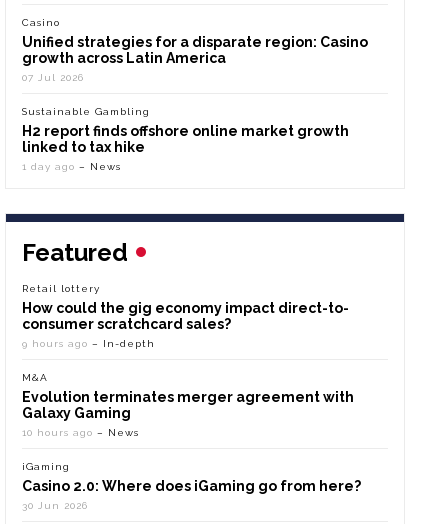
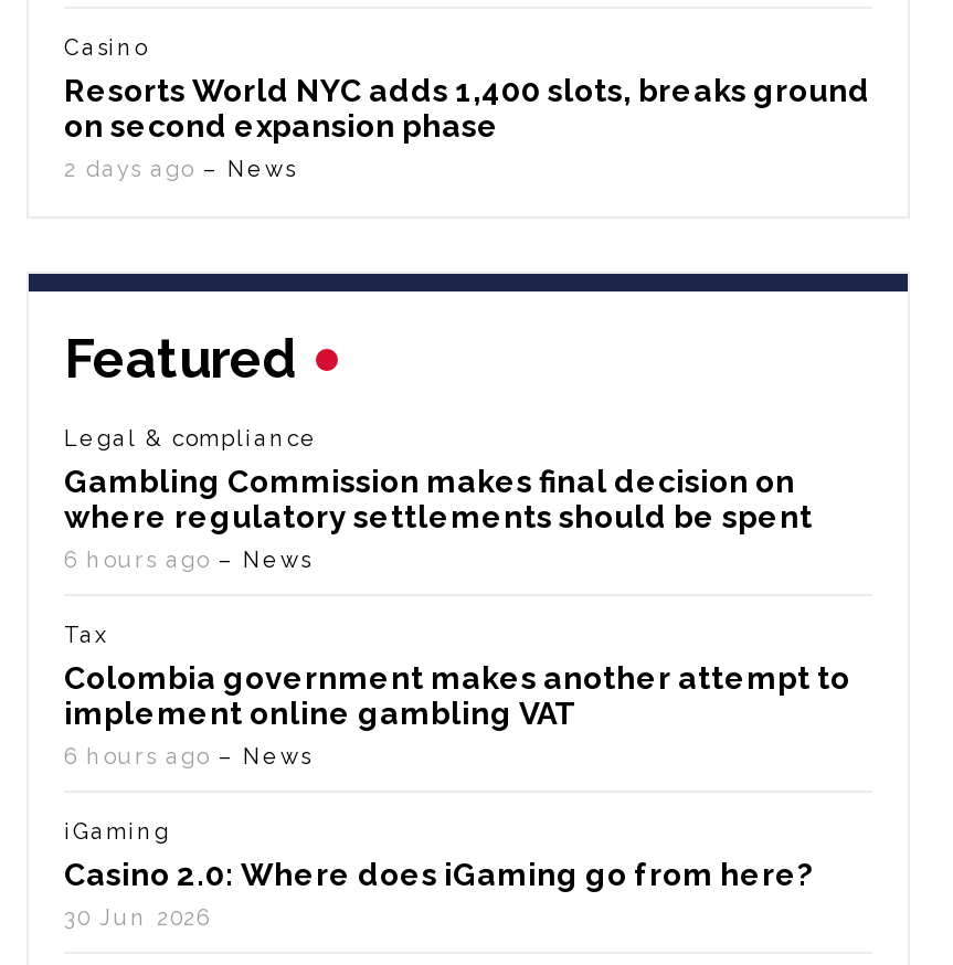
- Unified strategies for a disparate region: Casino
- growth across Latin America
- 07 Jul 2026
- Sustainable Gambling
- H2 report finds offshore online market growth
- linked to tax hike
- 1 day ago – News
+ Resorts World NYC adds 1,400 slots, breaks ground
+ on second expansion phase
+ 2 days ago – News

- Retail lottery
- How could the gig economy impact direct-to-
- consumer scratchcard sales?
- 9 hours ago – In-depth
+ Legal & compliance
+ Gambling Commission makes final decision on
+ where regulatory settlements should be spent
+ 6 hours ago – News

- M&A
- Evolution terminates merger agreement with
- Galaxy Gaming
- 10 hours ago – News
+ Tax
+ Colombia government makes another attempt to
+ implement online gambling VAT
+ 6 hours ago – News
